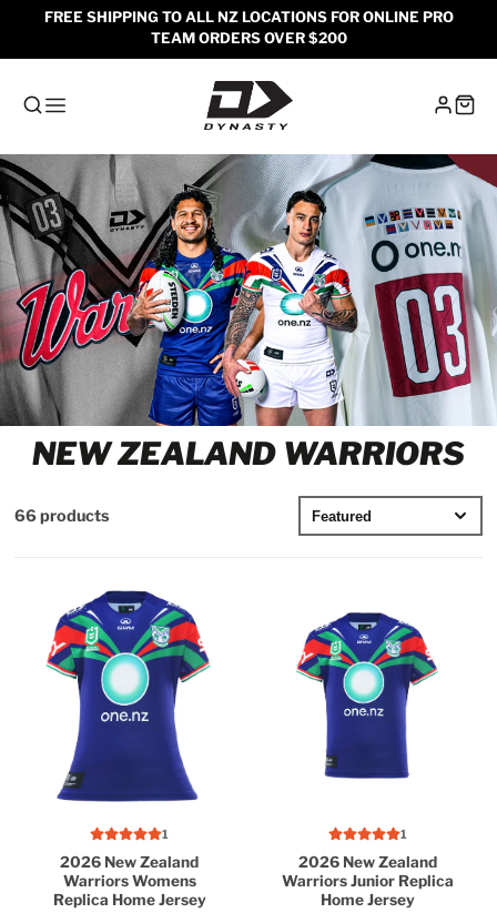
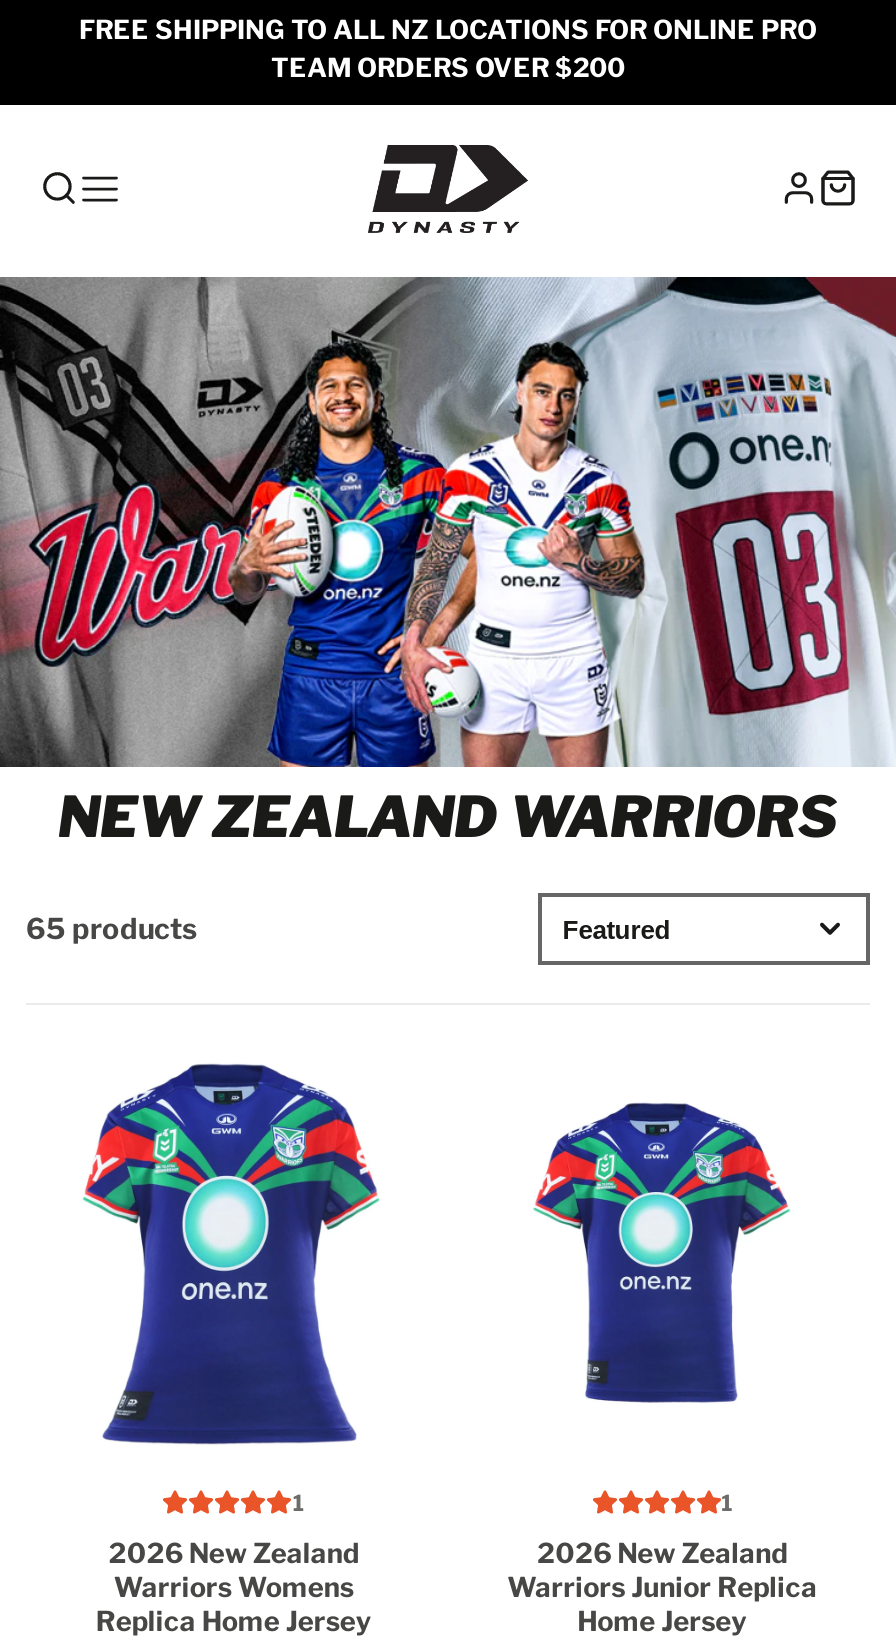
- 66 products
+ 65 products
